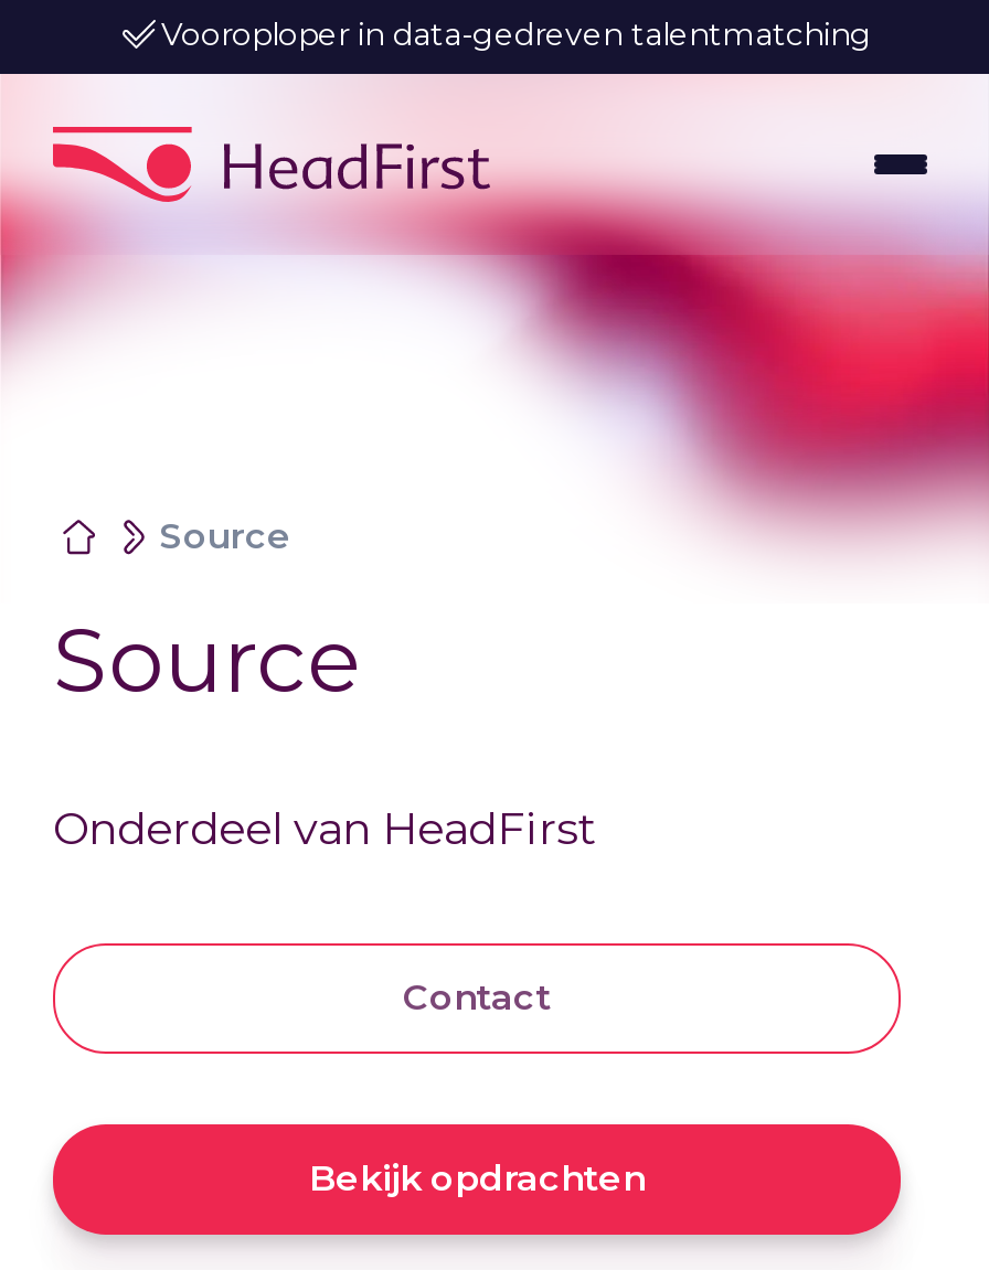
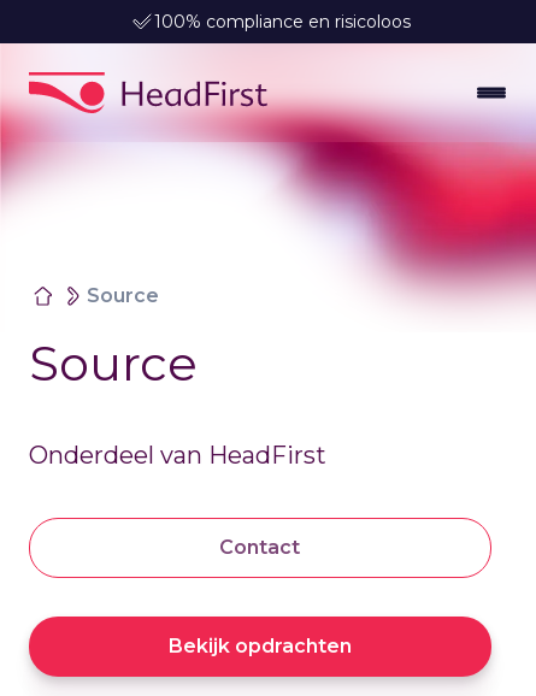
- Vooroploper in data-gedreven talentmatching
+ 100% compliance en risicoloos
